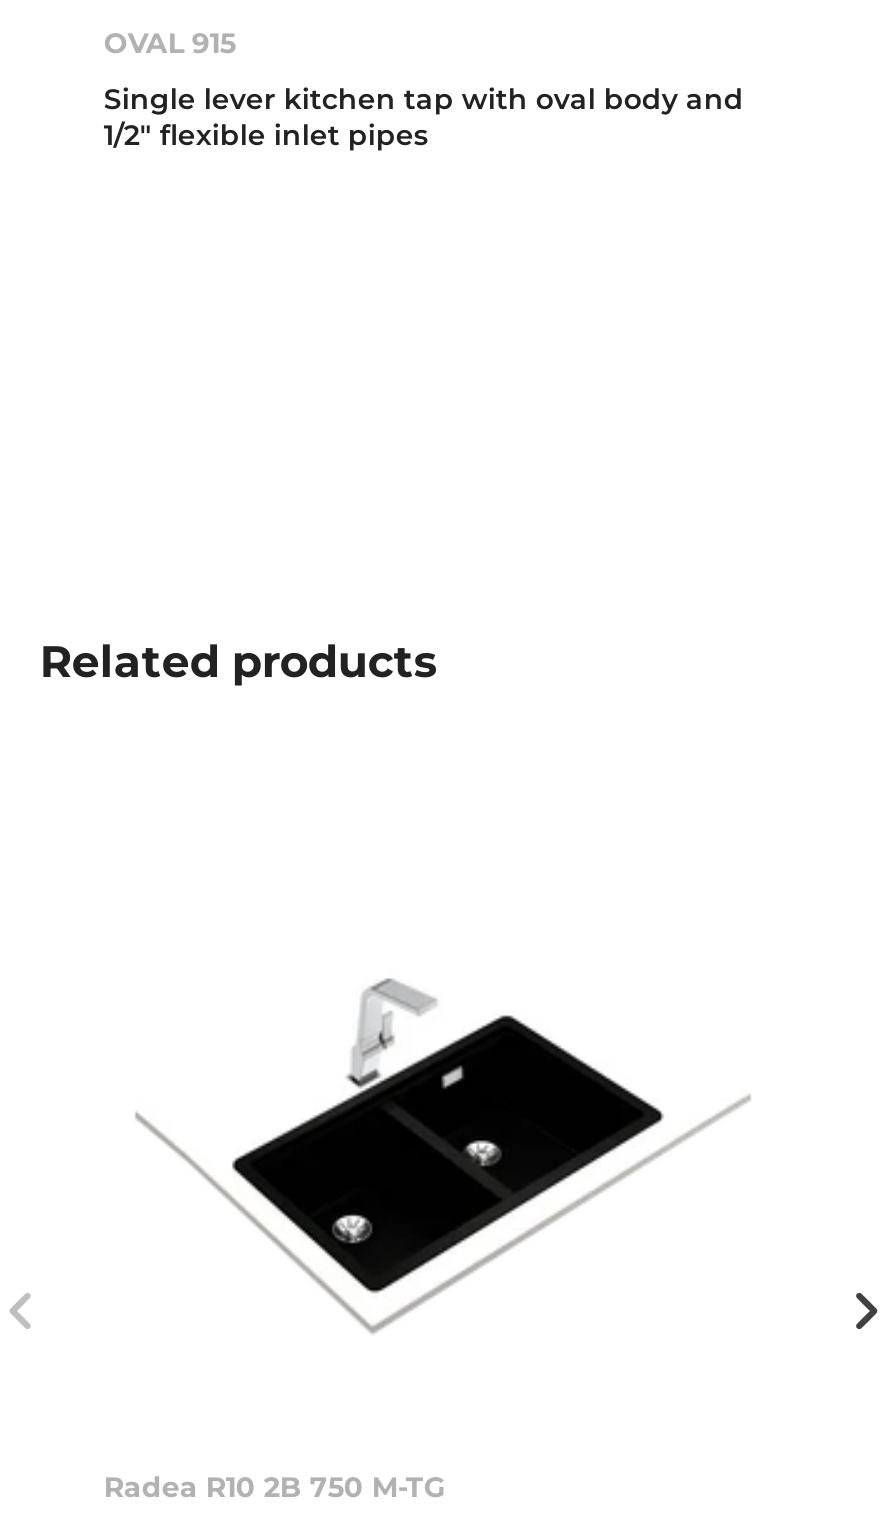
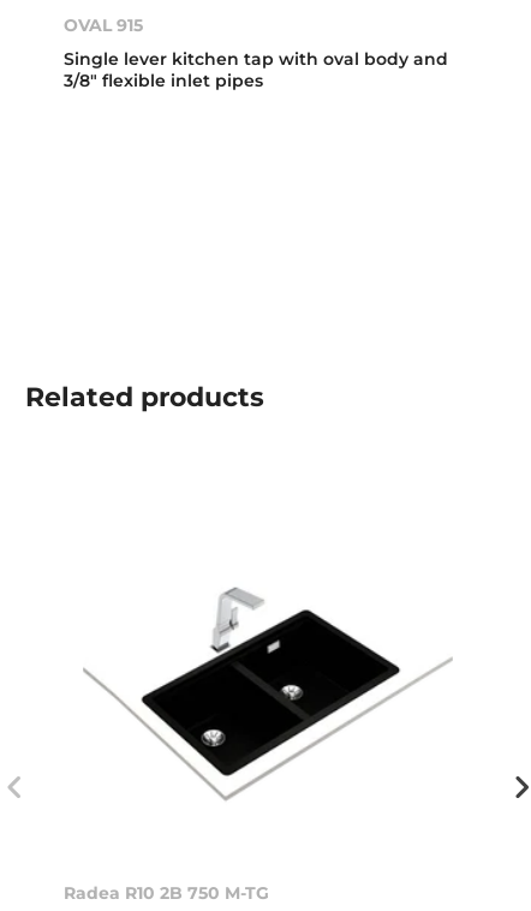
- 1/2" flexible inlet pipes
+ 3/8" flexible inlet pipes
